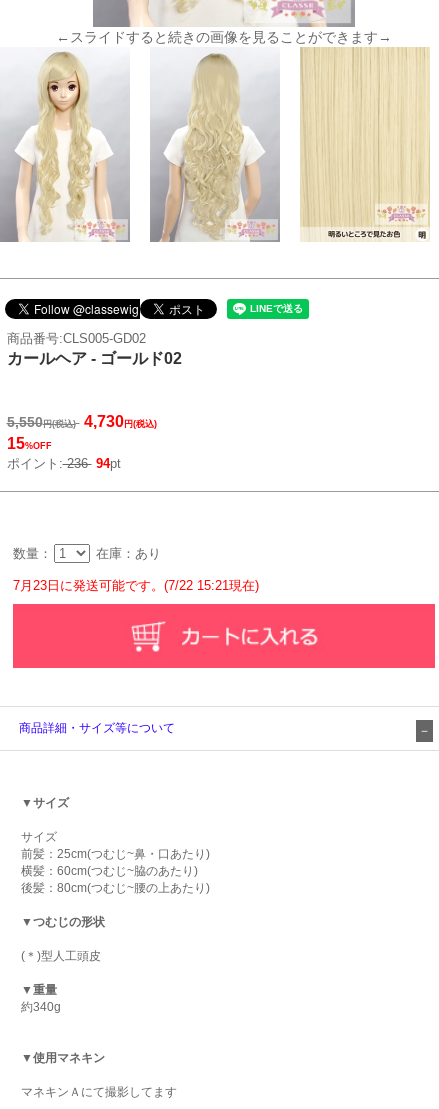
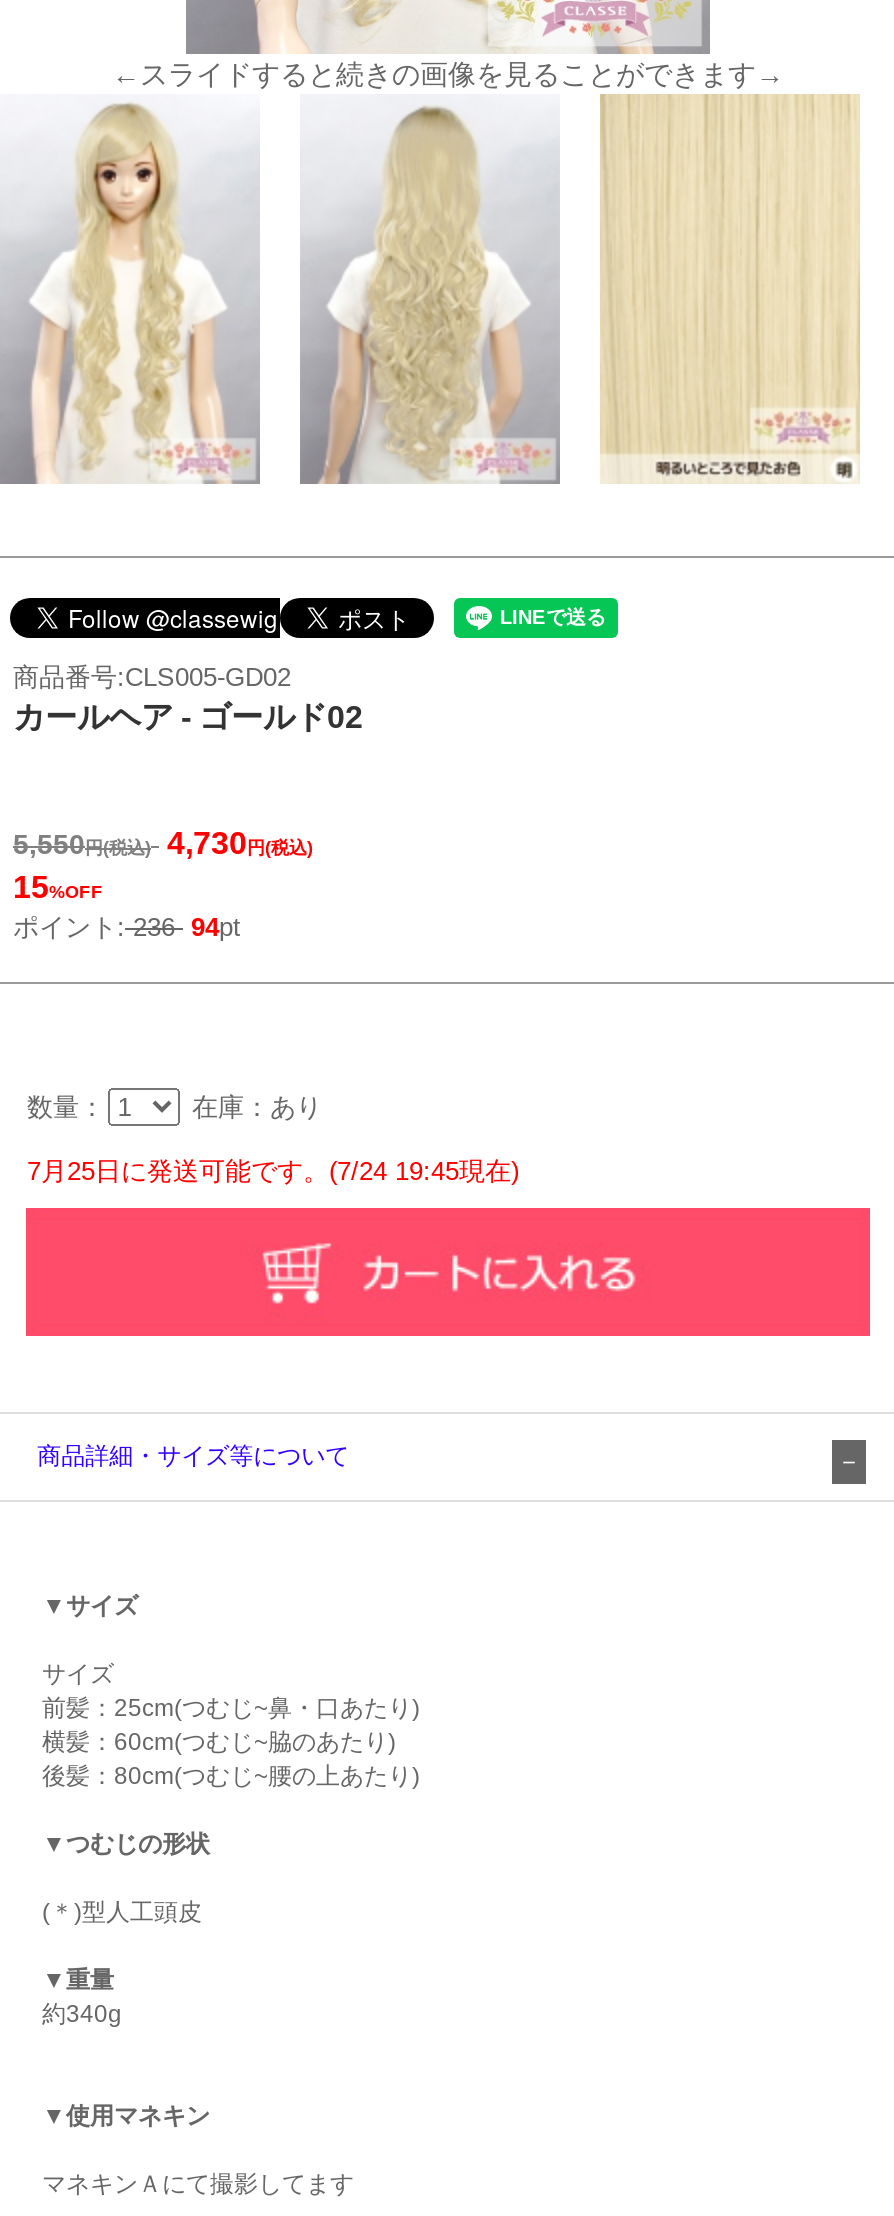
- 7月23日に発送可能です。(7/22 15:21現在)
+ 7月25日に発送可能です。(7/24 19:45現在)
